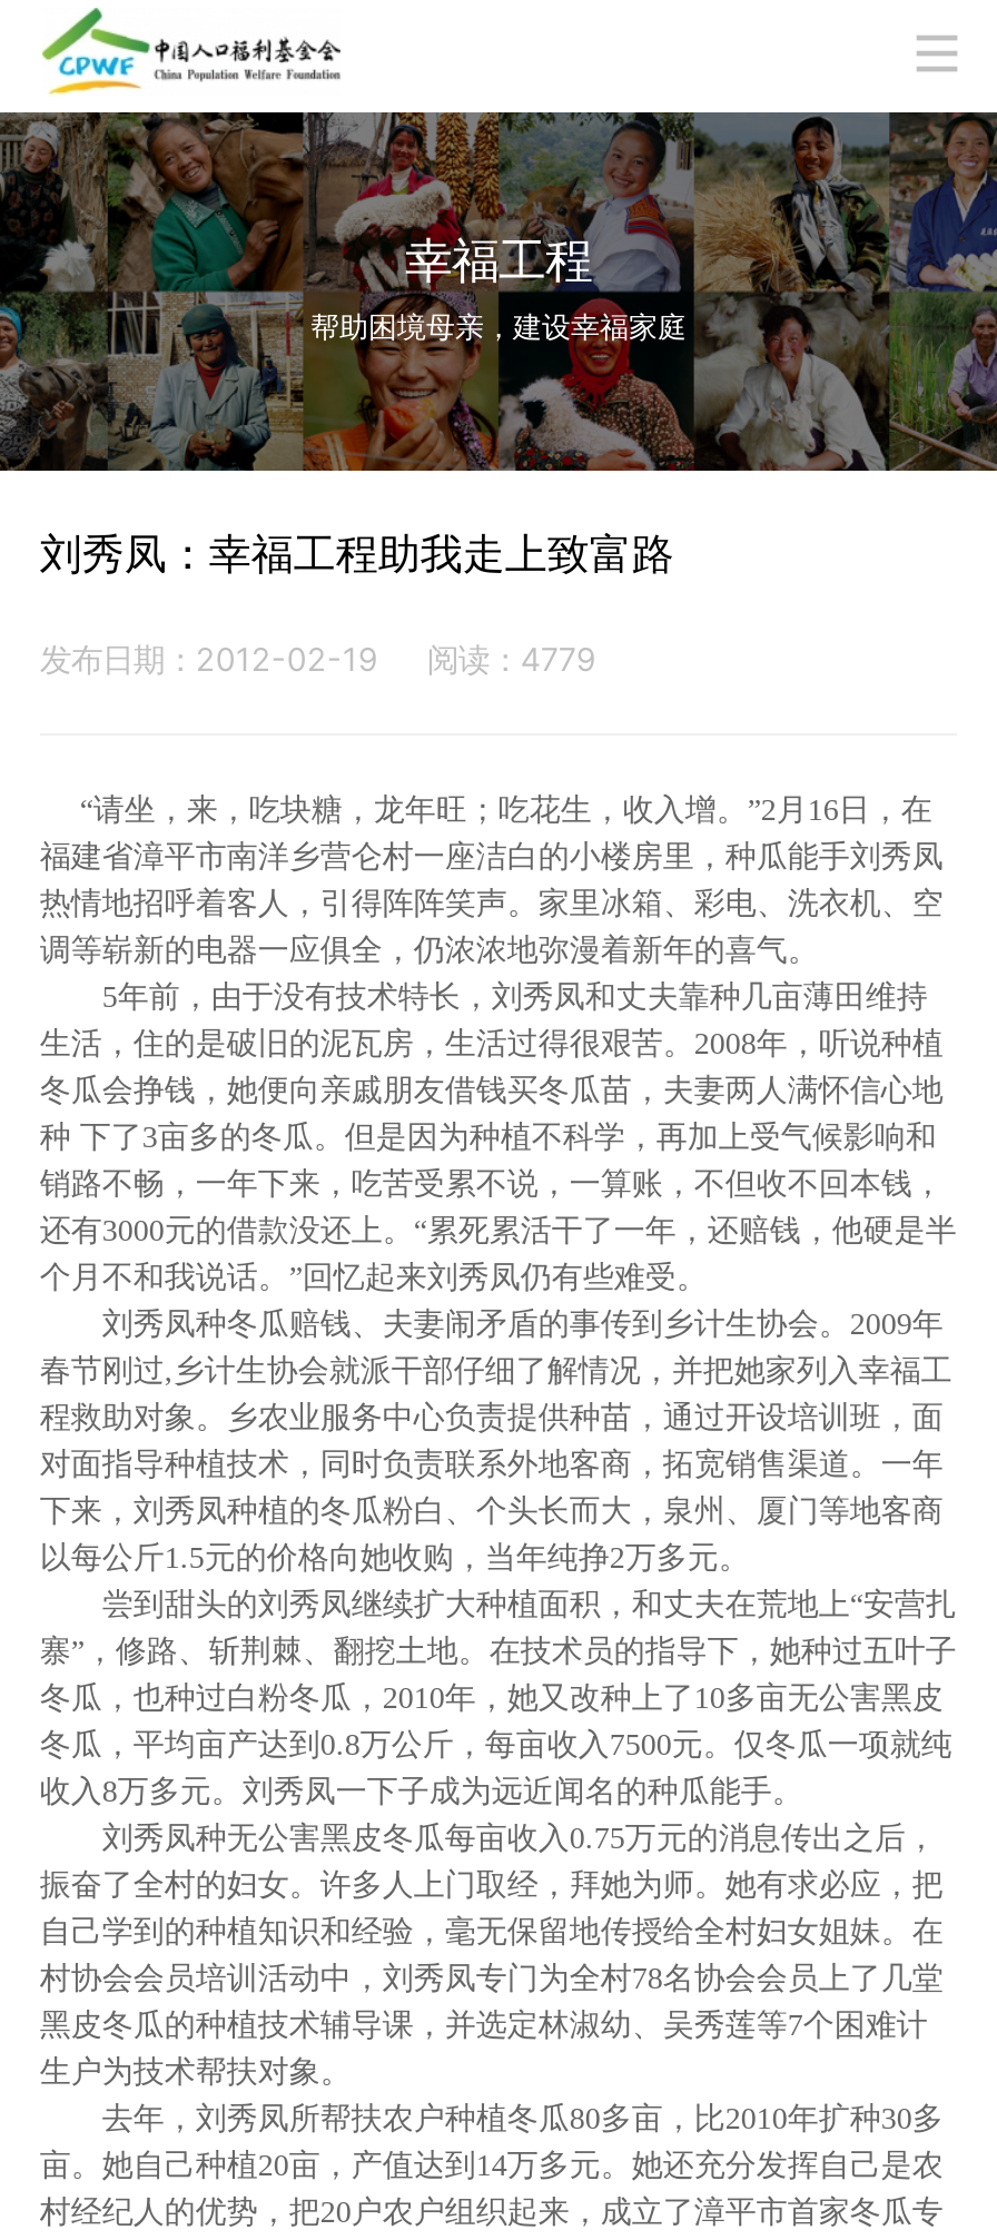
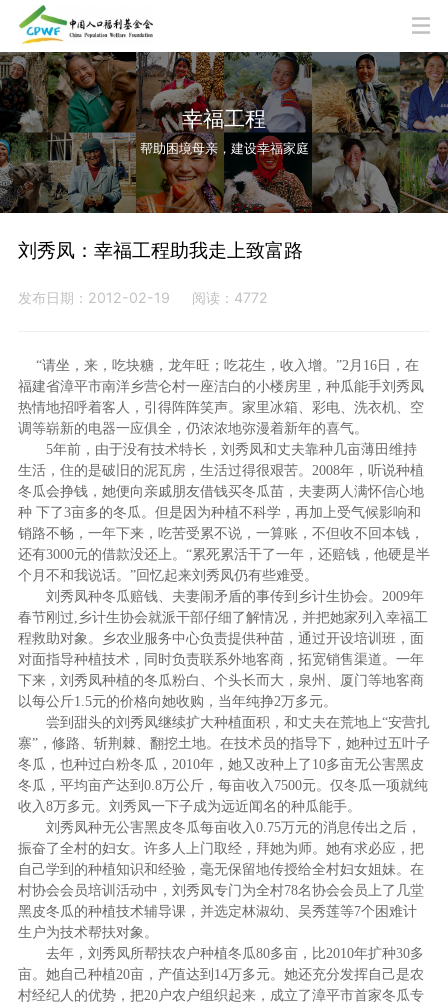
- 发布日期：2012-02-19 阅读：4779
+ 发布日期：2012-02-19 阅读：4772
